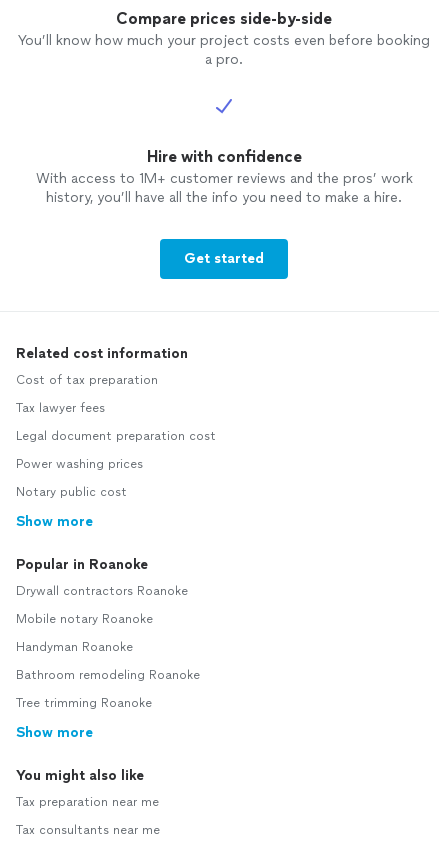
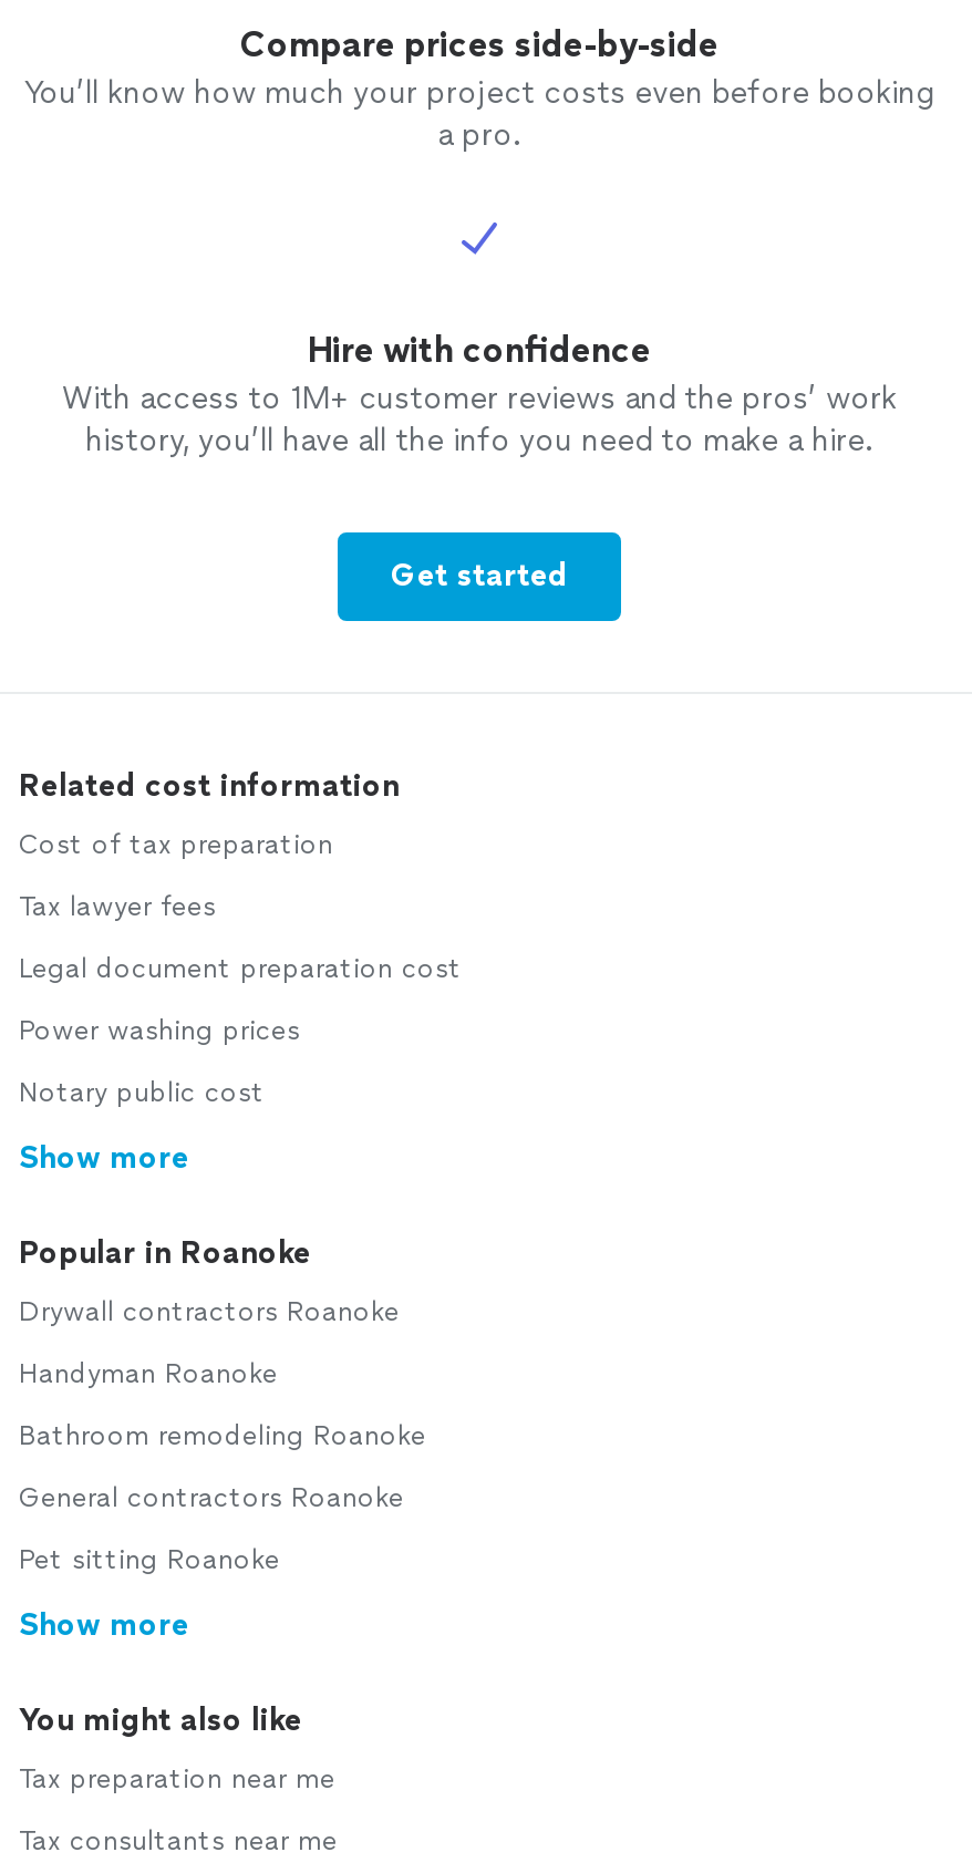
- Mobile notary Roanoke

moved up: Handyman Roanoke | Bathroom remodeling Roanoke

- Tree trimming Roanoke
+ General contractors Roanoke
+ Pet sitting Roanoke
